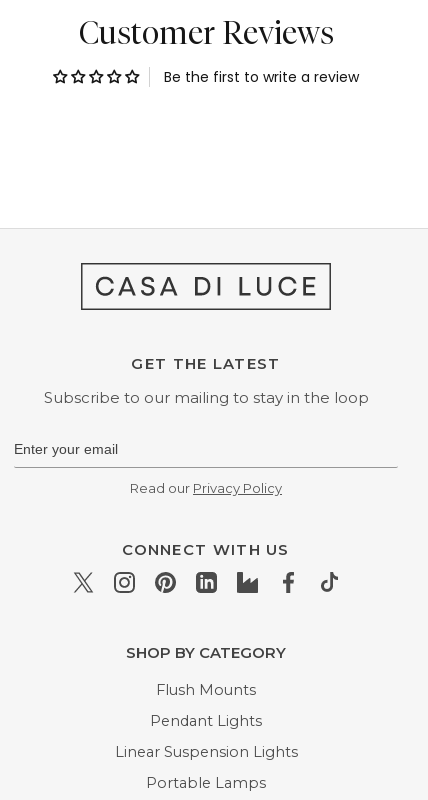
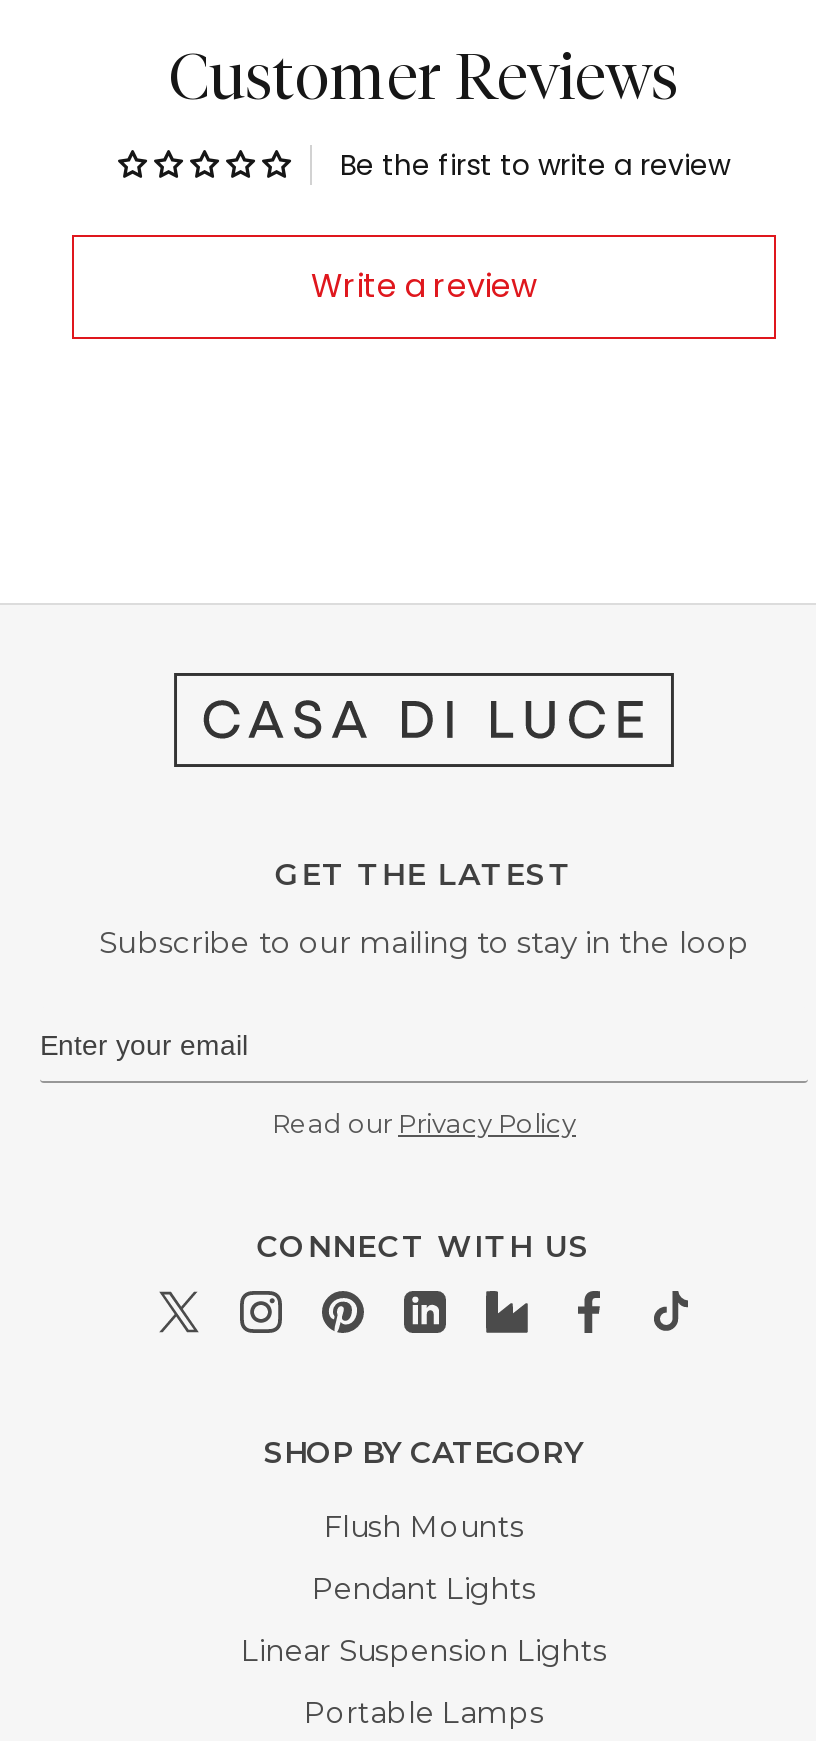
+ Write a review
